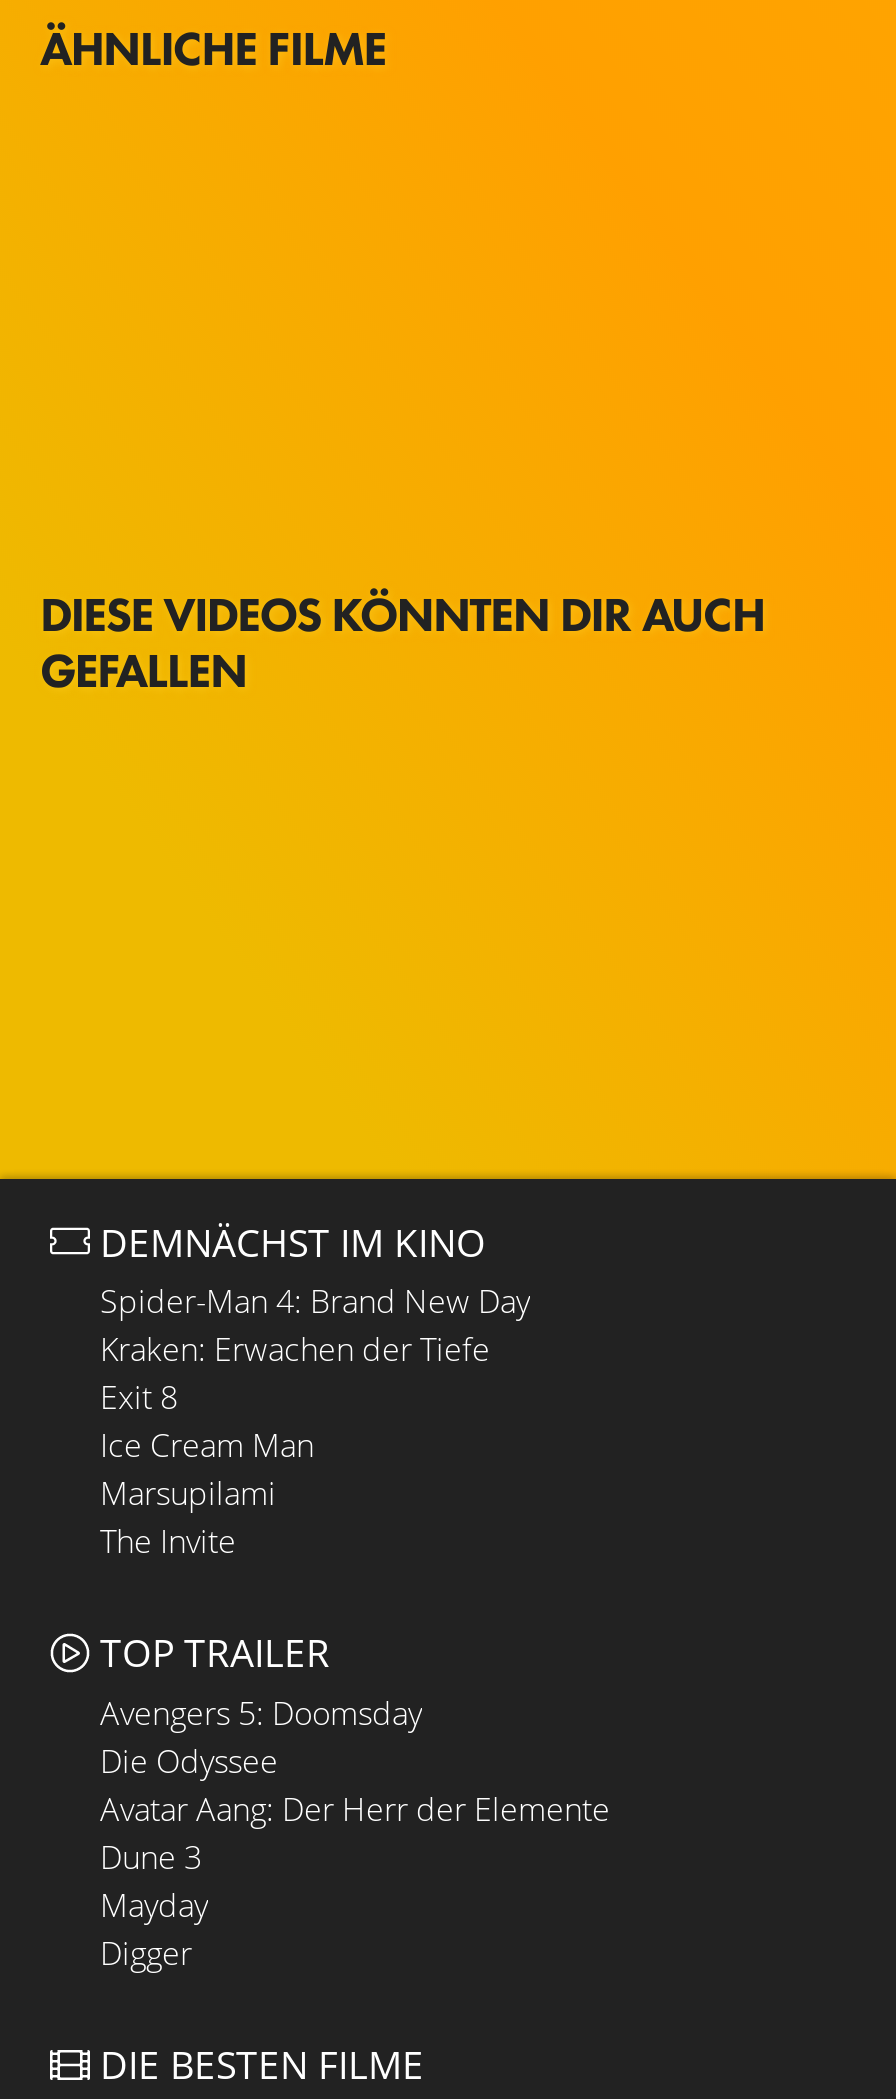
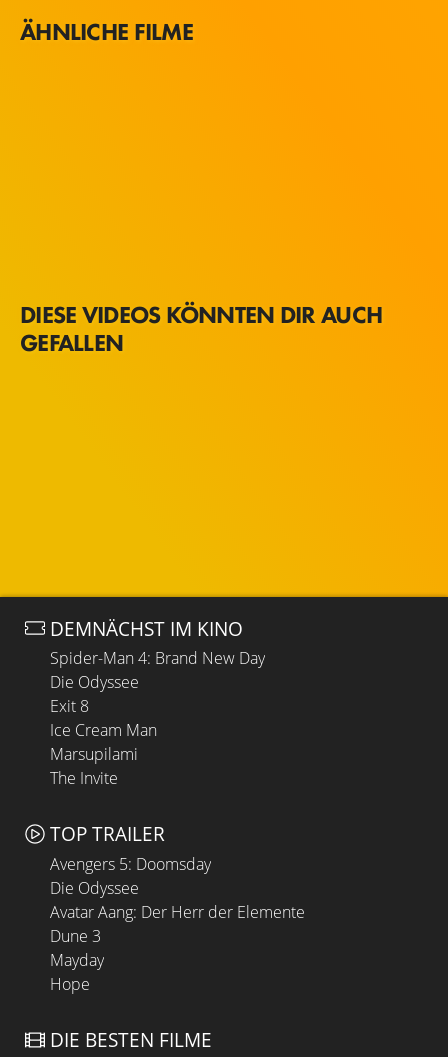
- Kraken: Erwachen der Tiefe
+ Die Odyssee

- Digger
+ Hope
